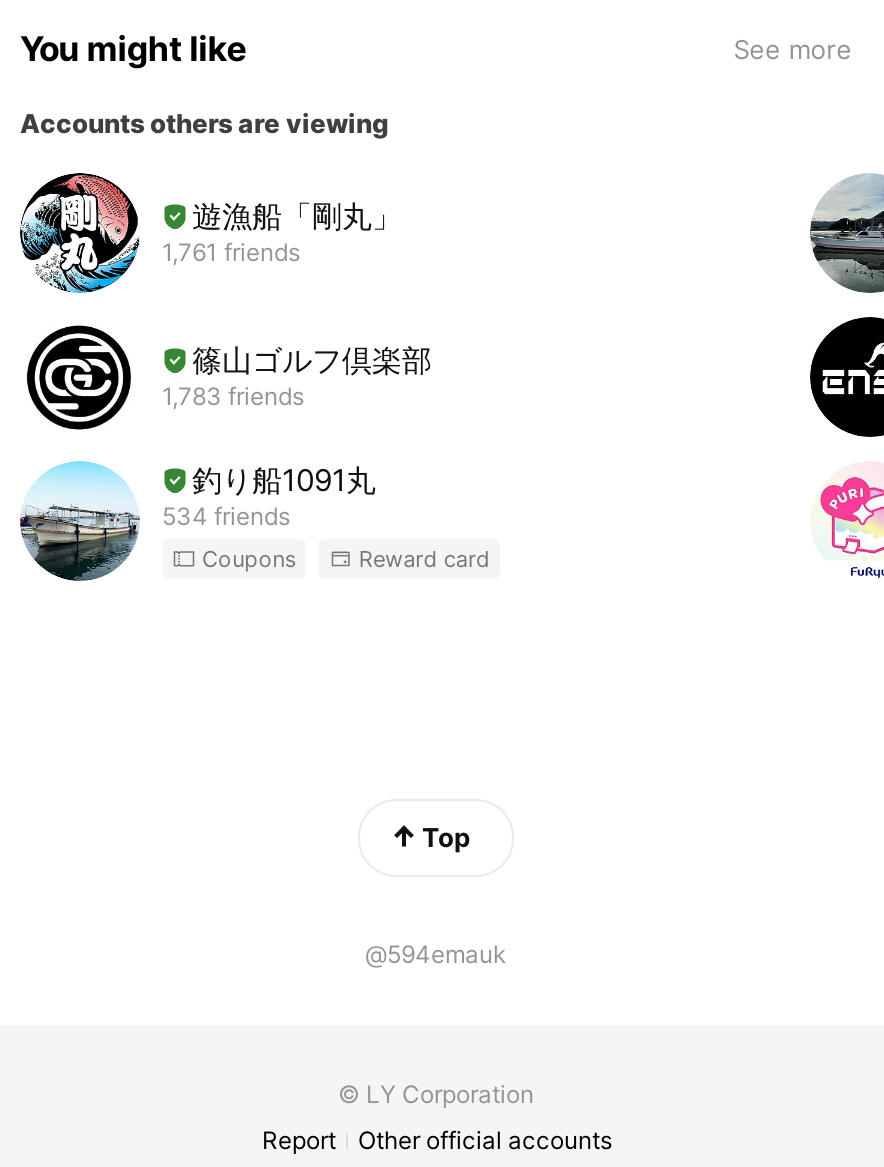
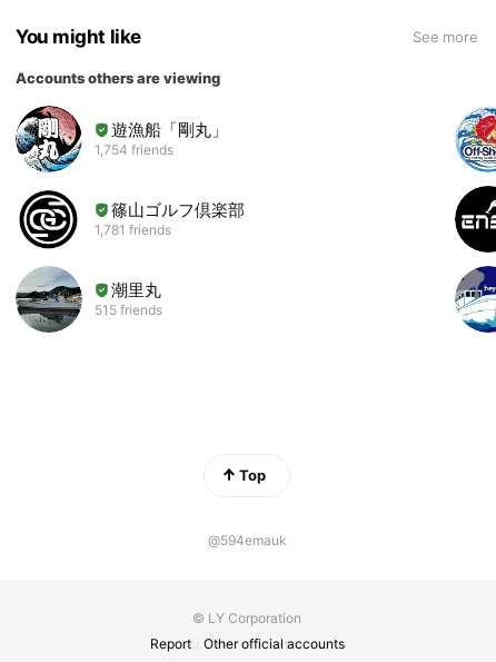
- [image]
+ [image]

- 1,761 friends
+ 1,754 friends

- [image]
- 1,783 friends
- 釣り船1091丸
- 534 friends
- Coupons
- Reward card
+ [image]
+ 1,781 friends
+ 潮里丸
+ 515 friends

- [image]
+ [image]
